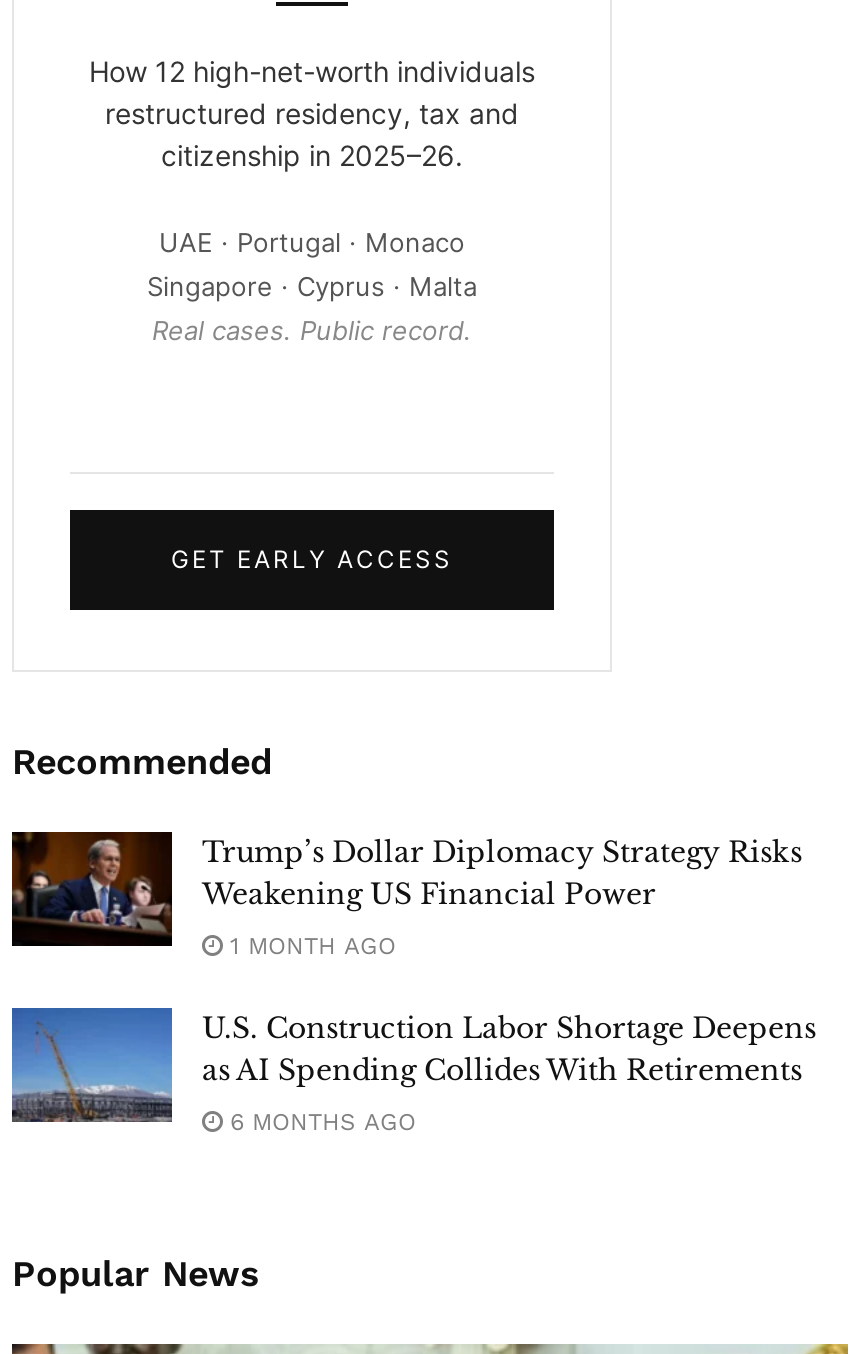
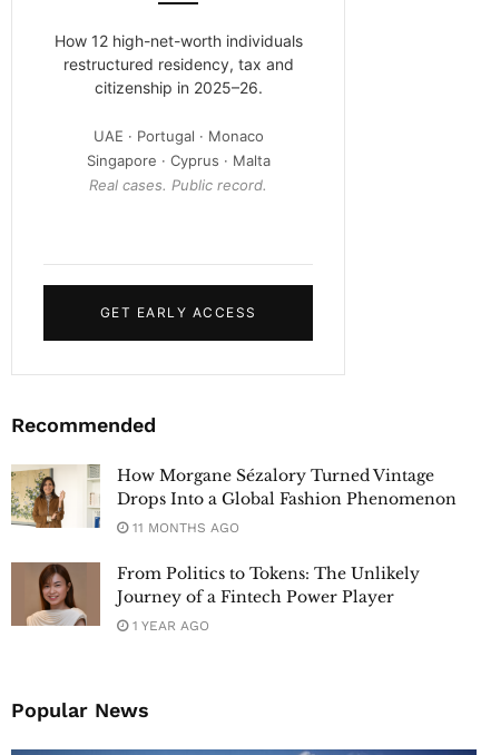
- [image]
- Trump’s Dollar Diplomacy Strategy Risks
- Weakening US Financial Power
+ [image]
+ How Morgane Sézalory Turned Vintage
+ Drops Into a Global Fashion Phenomenon

- 1 MONTH AGO
+ 11 MONTHS AGO

- [image]
- U.S. Construction Labor Shortage Deepens
- as AI Spending Collides With Retirements
+ [image]
+ From Politics to Tokens: The Unlikely
+ Journey of a Fintech Power Player

- 6 MONTHS AGO
+ 1 YEAR AGO
